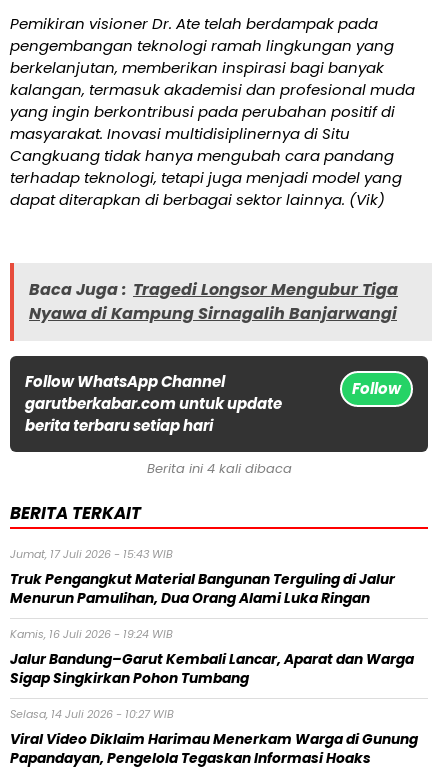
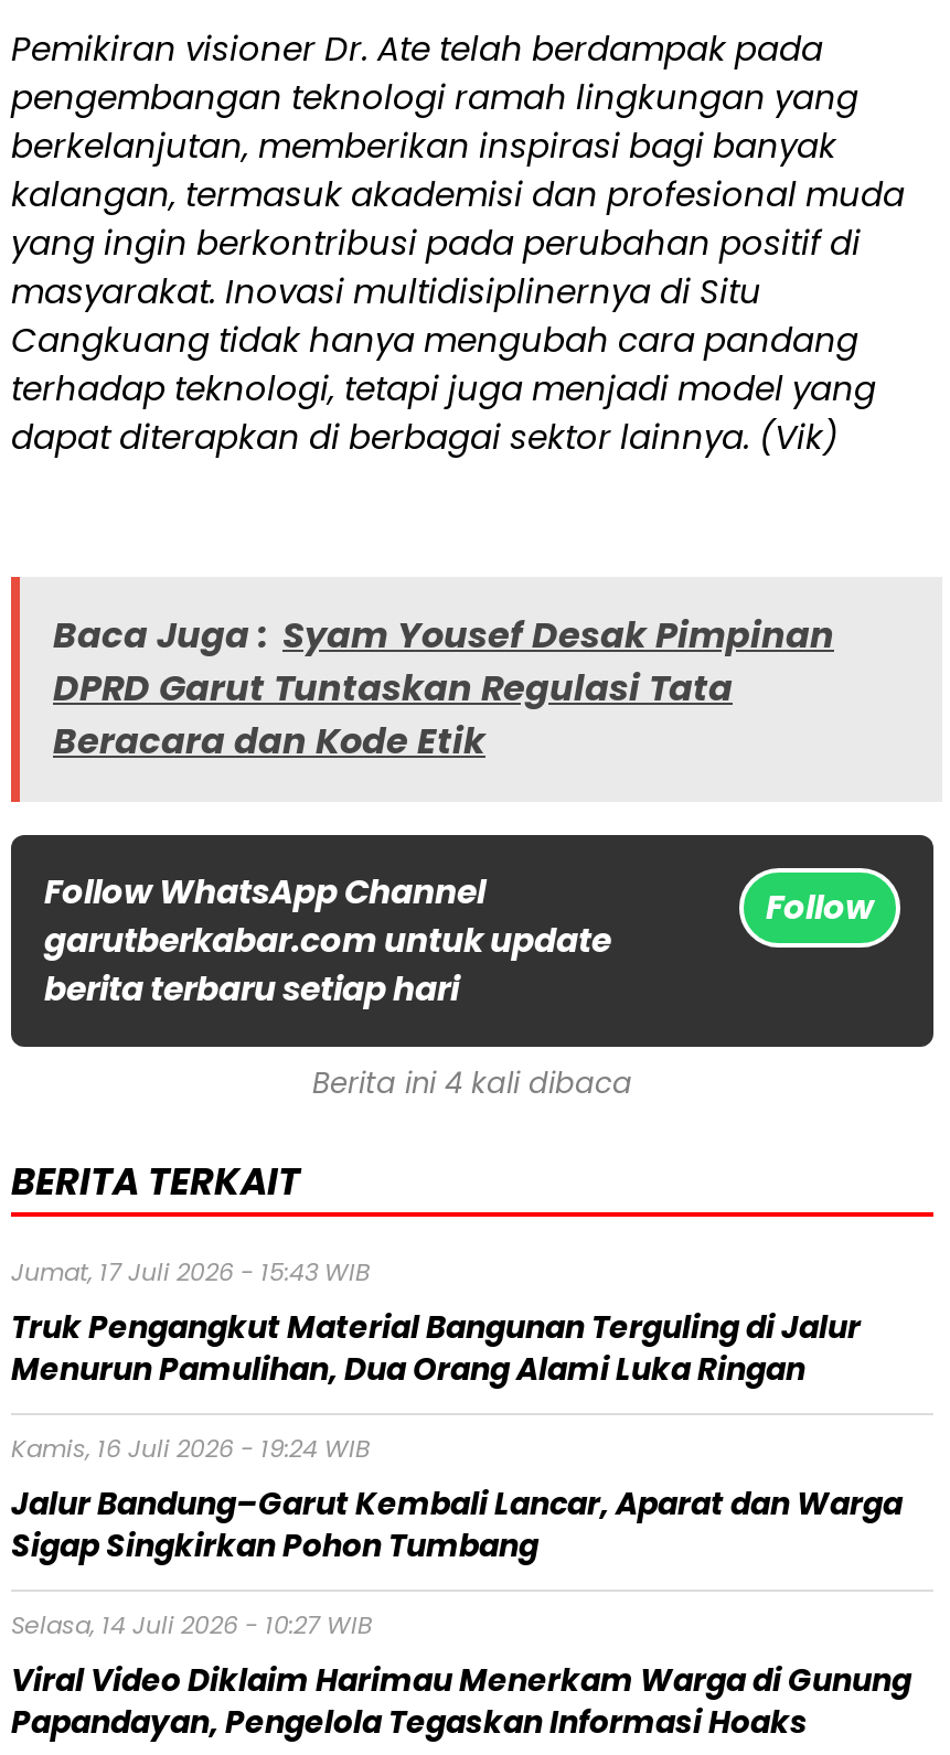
- Baca Juga : Tragedi Longsor Mengubur Tiga
- Nyawa di Kampung Sirnagalih Banjarwangi
+ Baca Juga : Syam Yousef Desak Pimpinan
+ DPRD Garut Tuntaskan Regulasi Tata
+ Beracara dan Kode Etik
